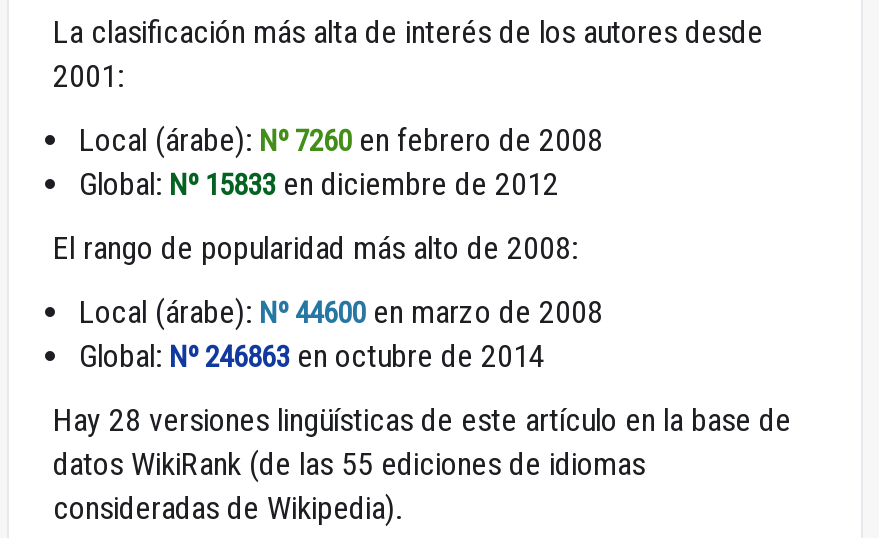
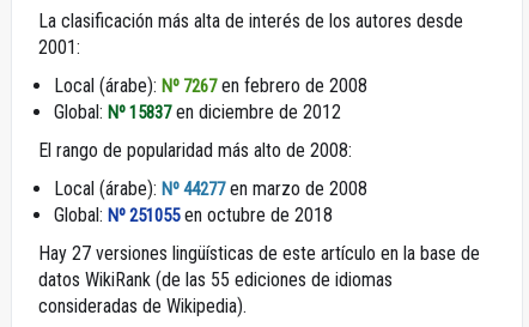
- Local (árabe): Nº 7260 en febrero de 2008
+ Local (árabe): Nº 7267 en febrero de 2008

- Global: Nº 15833 en diciembre de 2012
+ Global: Nº 15837 en diciembre de 2012

- Local (árabe): Nº 44600 en marzo de 2008
+ Local (árabe): Nº 44277 en marzo de 2008

- Global: Nº 246863 en octubre de 2014
+ Global: Nº 251055 en octubre de 2018

- Hay 28 versiones lingüísticas de este artículo en la base de
+ Hay 27 versiones lingüísticas de este artículo en la base de
